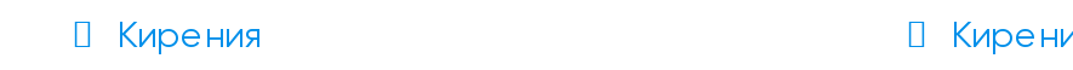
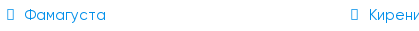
- Кирения
+ Фамагуста
